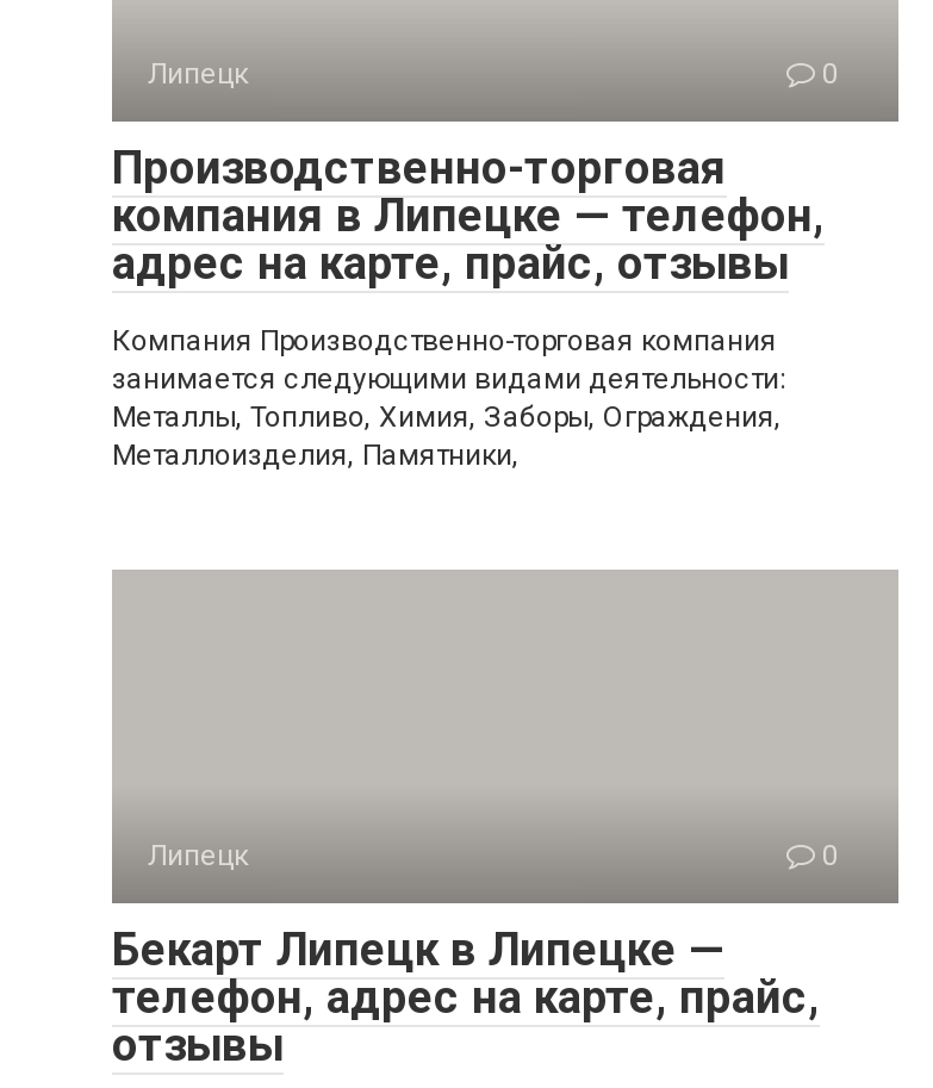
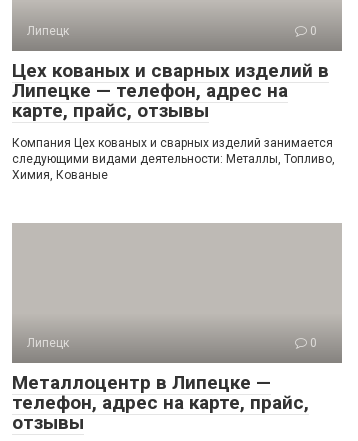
- Производственно-торговая
- компания в Липецке — телефон,
- адрес на карте, прайс, отзывы
+ Цех кованых и сварных изделий в
+ Липецке — телефон, адрес на
+ карте, прайс, отзывы

- Компания Производственно-торговая компания
- занимается следующими видами деятельности:
- Металлы, Топливо, Химия, Заборы, Ограждения,
- Металлоизделия, Памятники,
+ Компания Цех кованых и сварных изделий занимается
+ следующими видами деятельности: Металлы, Топливо,
+ Химия, Кованые

- Бекарт Липецк в Липецке —
+ Металлоцентр в Липецке —
